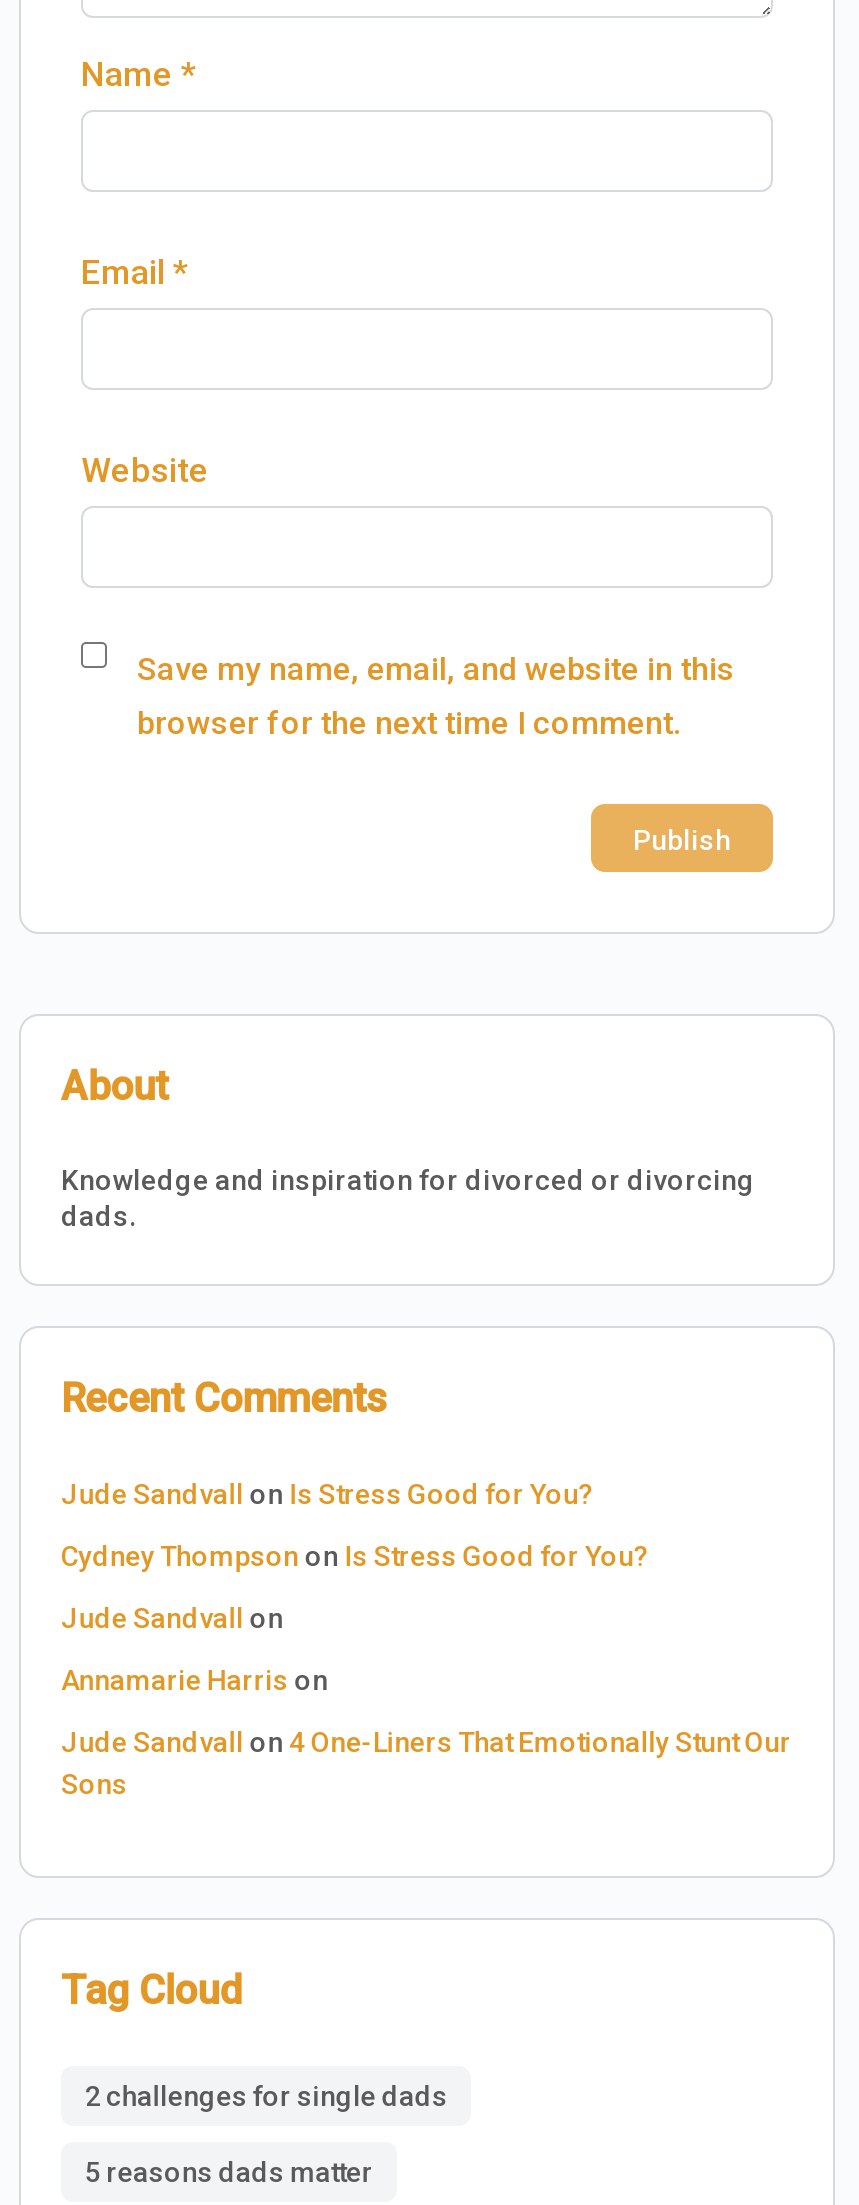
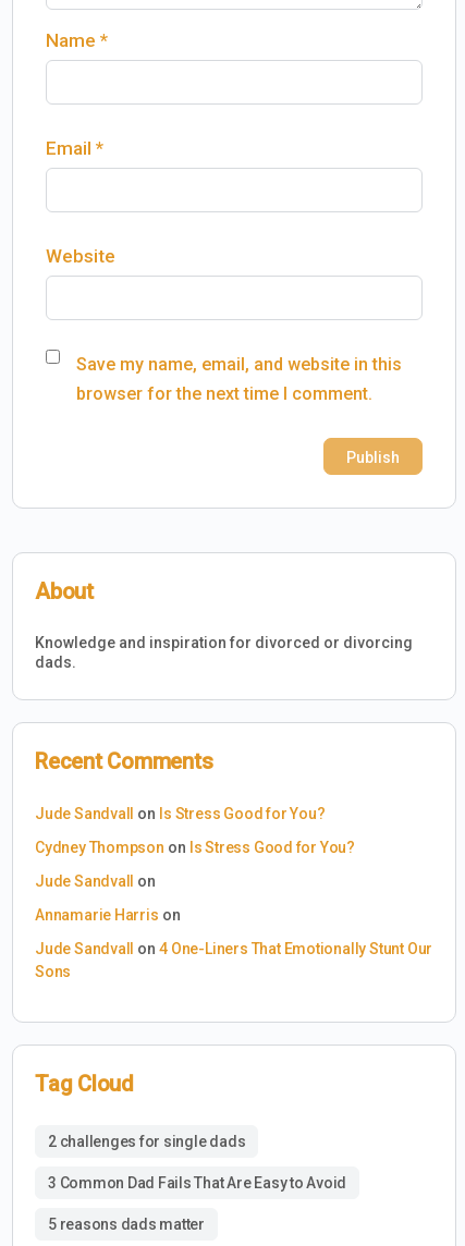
+ 3 Common Dad Fails That Are Easy to Avoid
